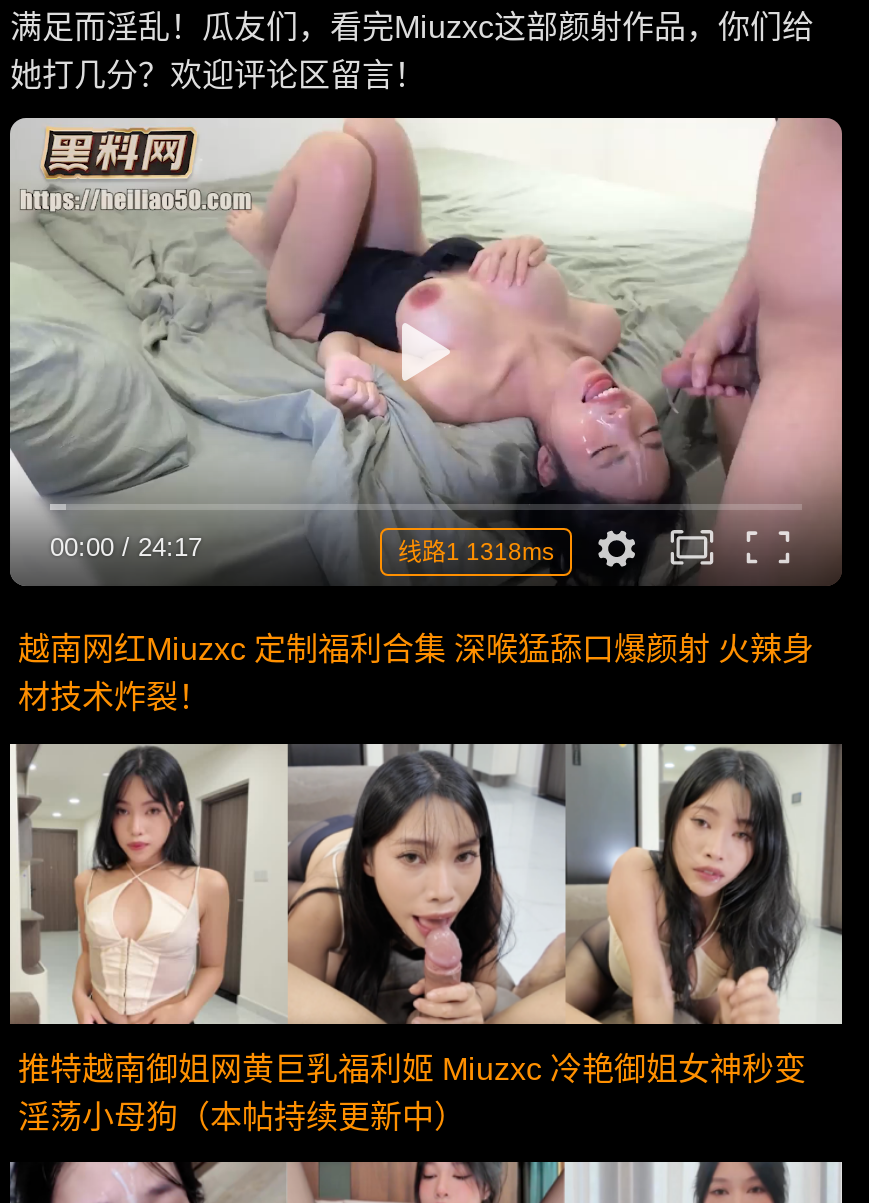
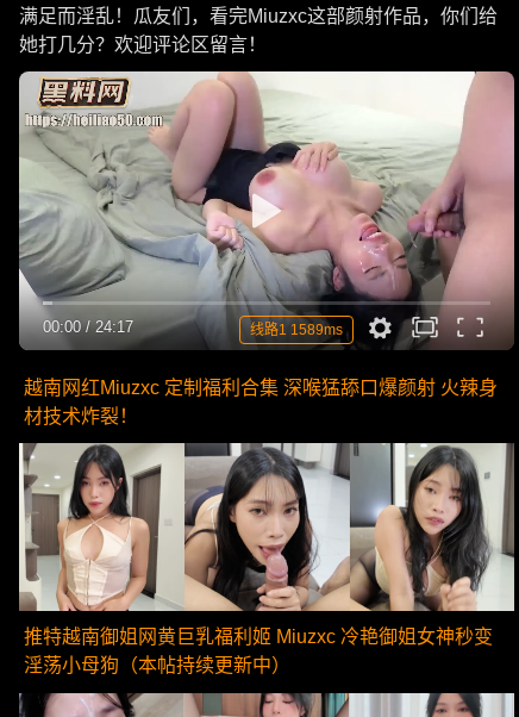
- 线路1 1318ms
+ 线路1 1589ms
